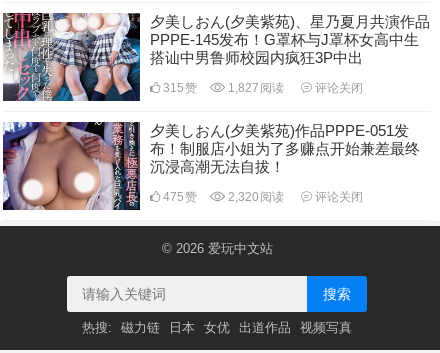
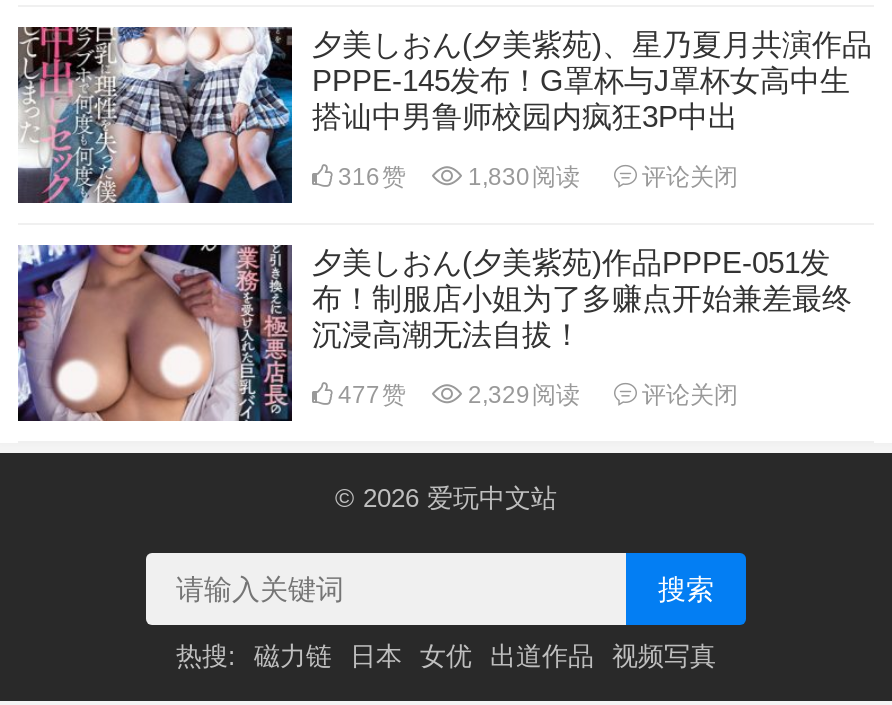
- 315赞
+ 316赞

- 1,827阅读
+ 1,830阅读

- 475赞
+ 477赞

- 2,320阅读
+ 2,329阅读
